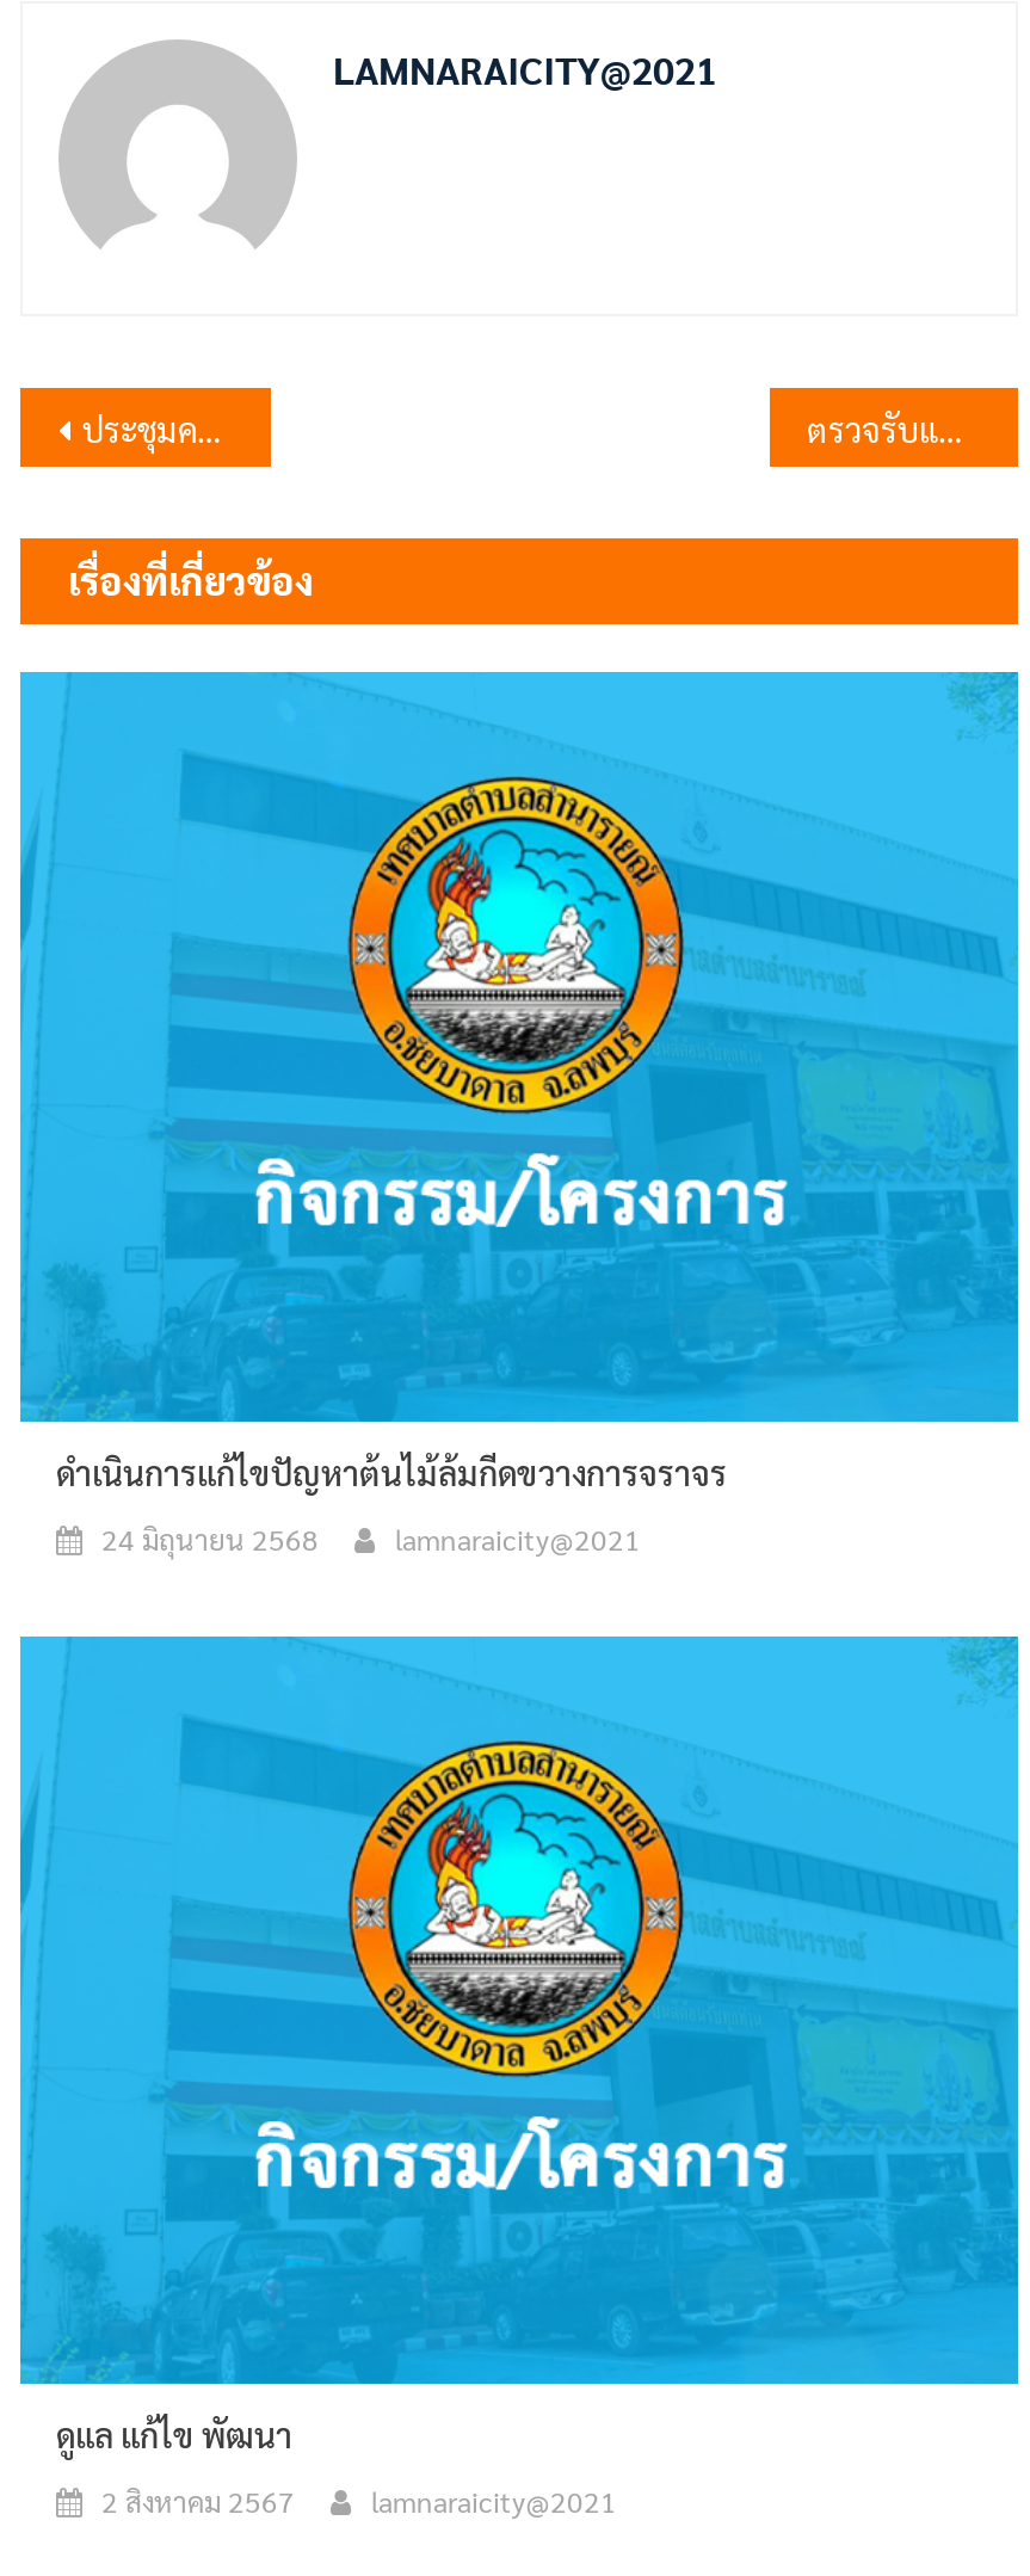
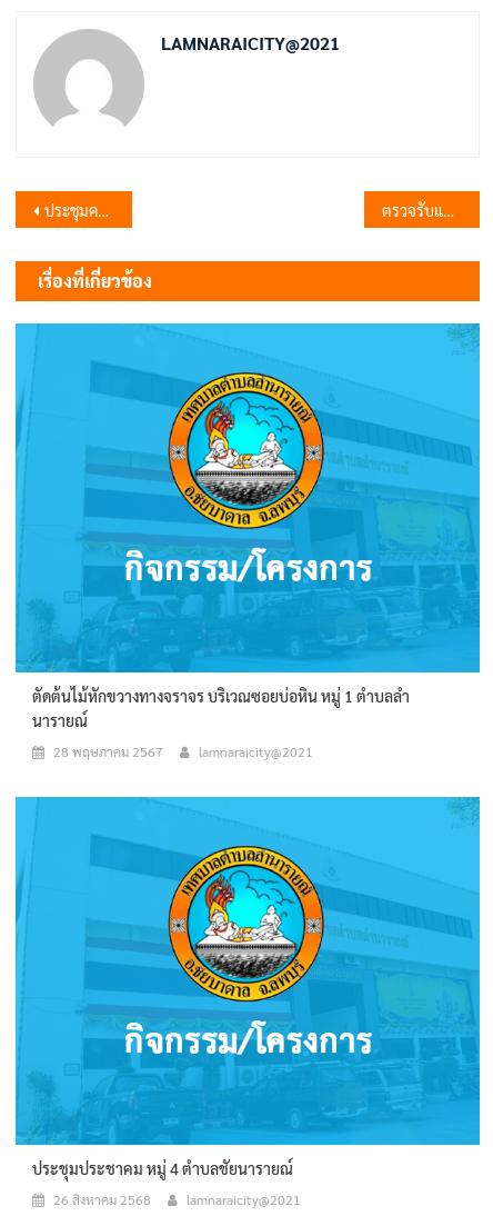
- ดำเนินการแก้ไขปัญหาต้นไม้ล้มกีดขวางการจราจร
+ ตัดต้นไม้หักขวางทางจราจร บริเวณซอยบ่อหิน หมู่ 1 ตำบลลำ
+ นารายณ์

- 24 มิถุนายน 2568
+ 28 พฤษภาคม 2567

- ดูแล แก้ไข พัฒนา
+ ประชุมประชาคม หมู่ 4 ตำบลชัยนารายณ์

- 2 สิงหาคม 2567
+ 26 สิงหาคม 2568
